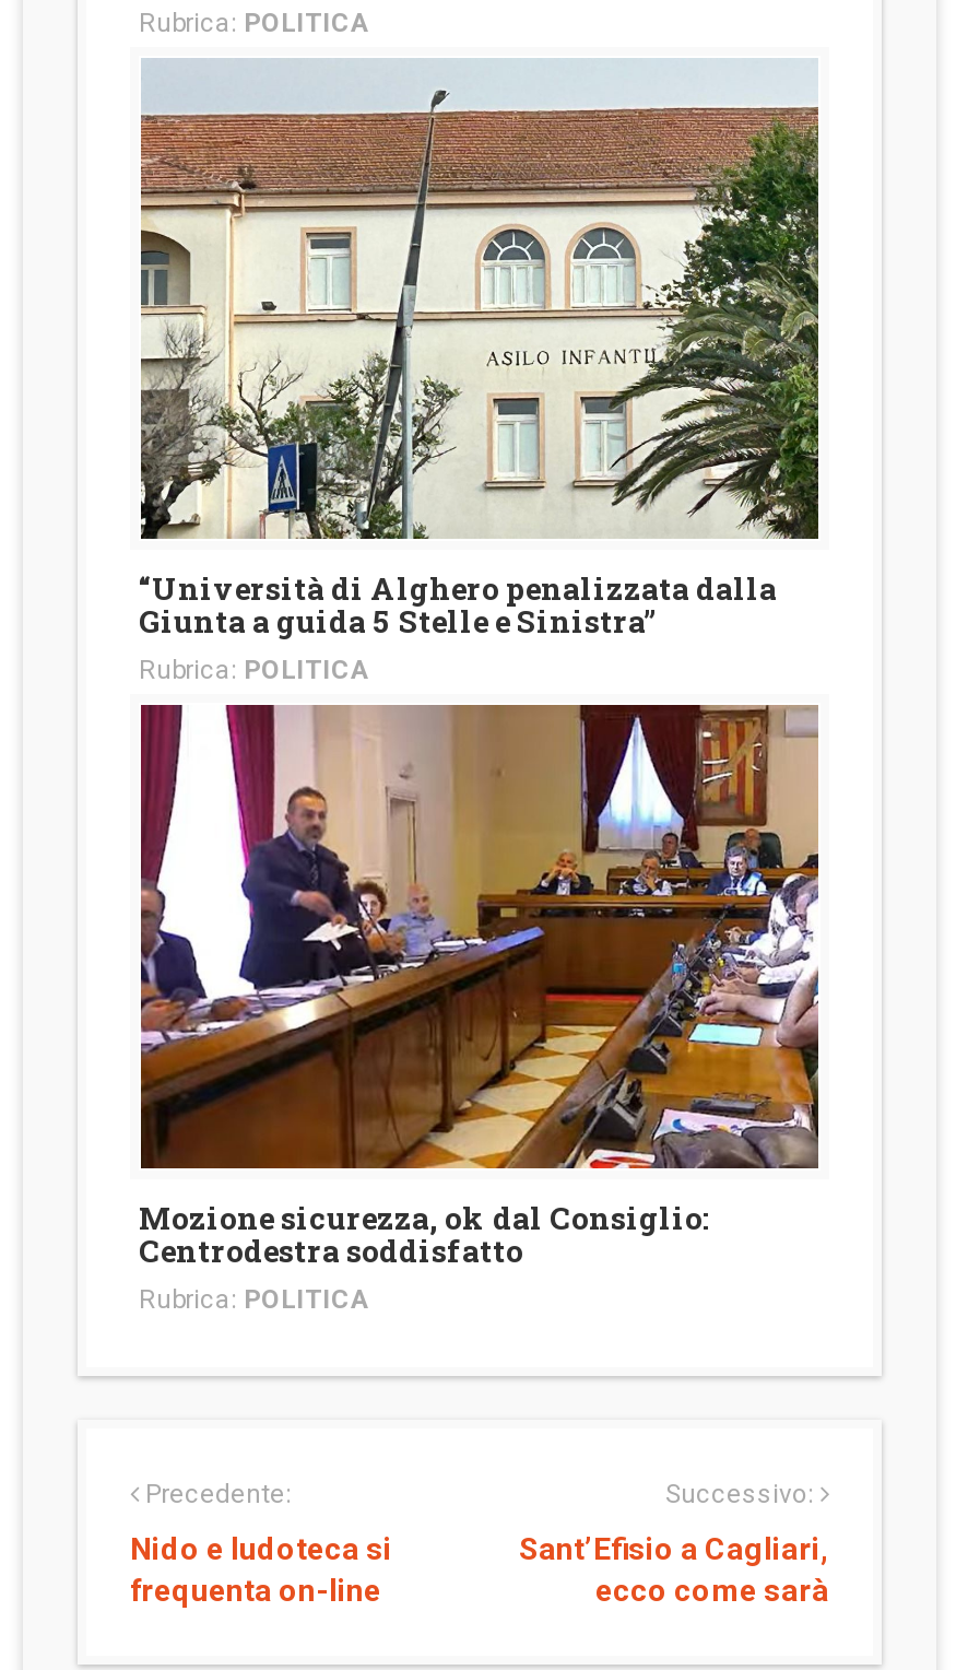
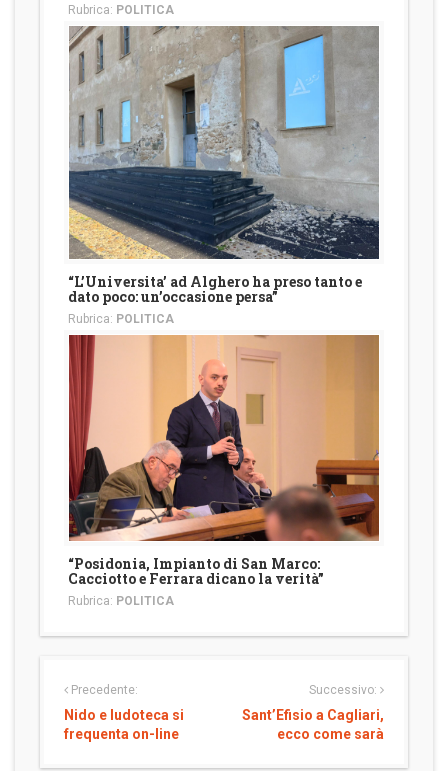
- [image]
- “Università di Alghero penalizzata dalla
- Giunta a guida 5 Stelle e Sinistra”
+ [image]
+ “L’Universita’ ad Alghero ha preso tanto e
+ dato poco: un’occasione persa”

- [image]
- Mozione sicurezza, ok dal Consiglio:
- Centrodestra soddisfatto
+ [image]
+ “Posidonia, Impianto di San Marco:
+ Cacciotto e Ferrara dicano la verità”
